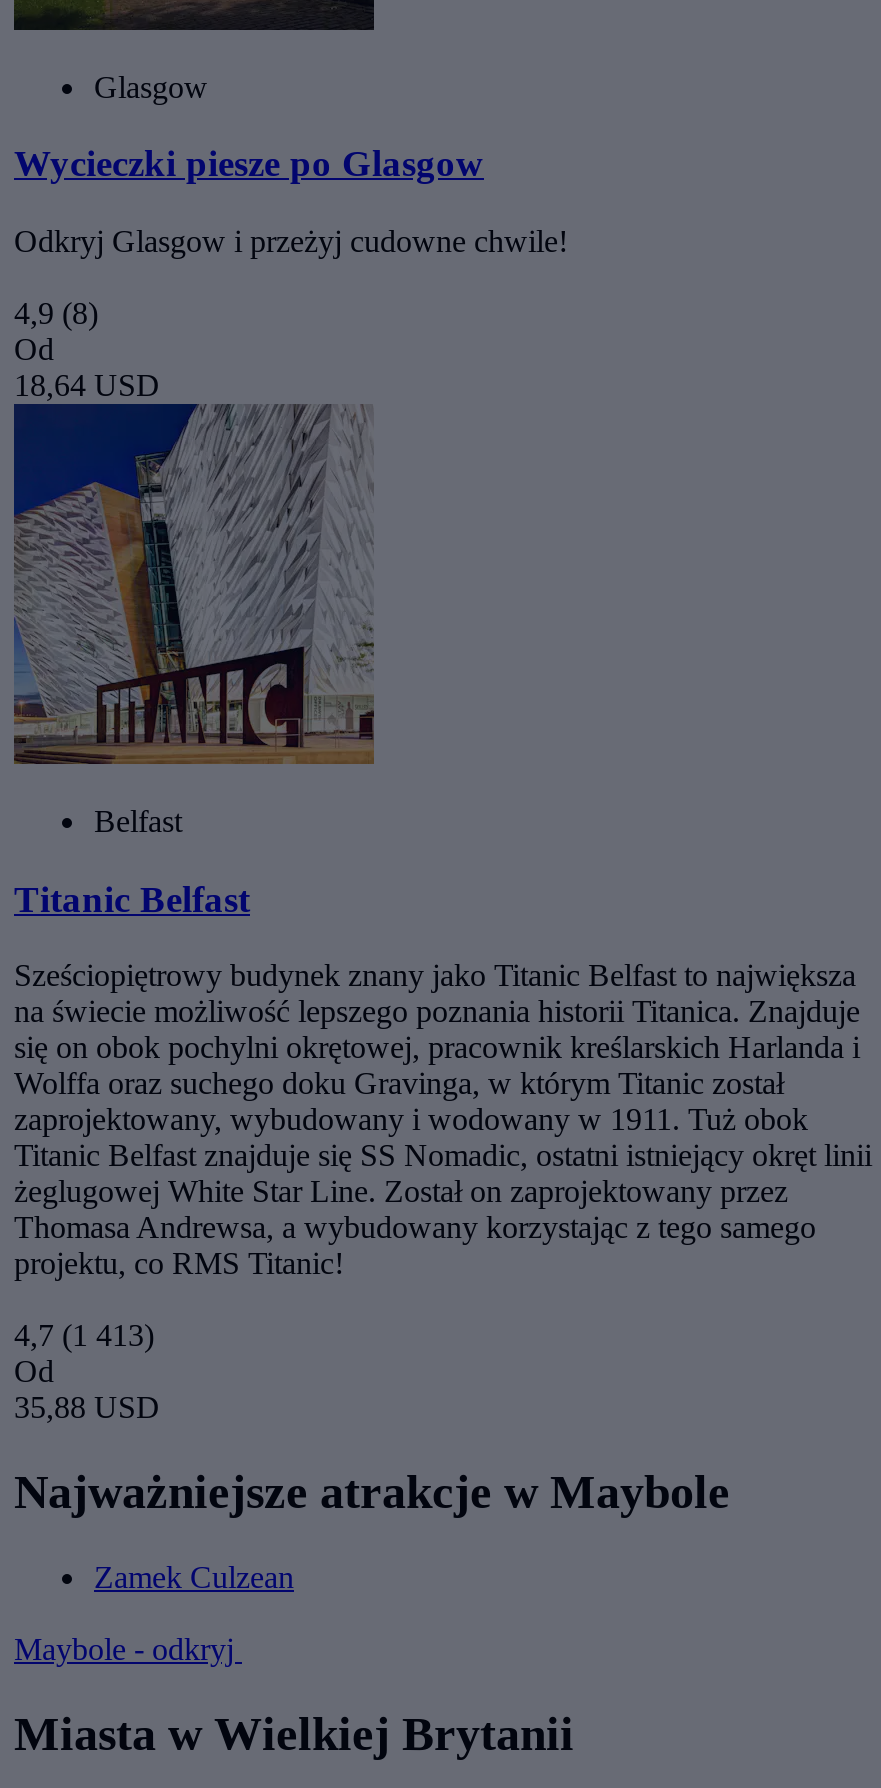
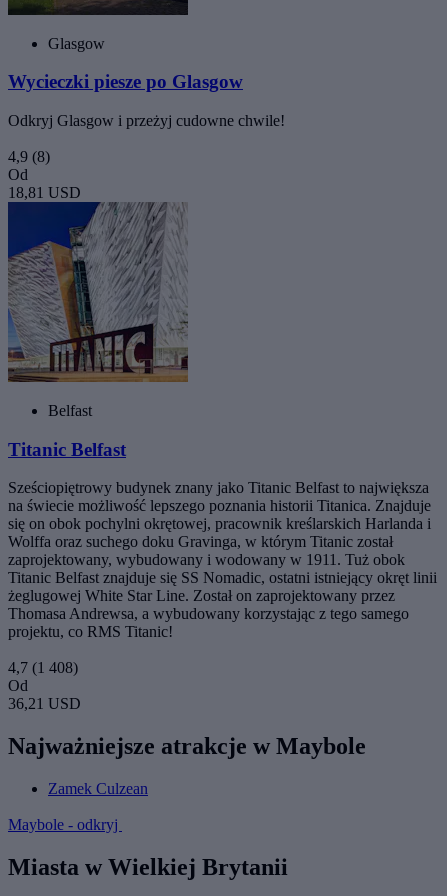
- 18,64 USD
+ 18,81 USD

- 4,7 (1 413)
+ 4,7 (1 408)

- 35,88 USD
+ 36,21 USD
